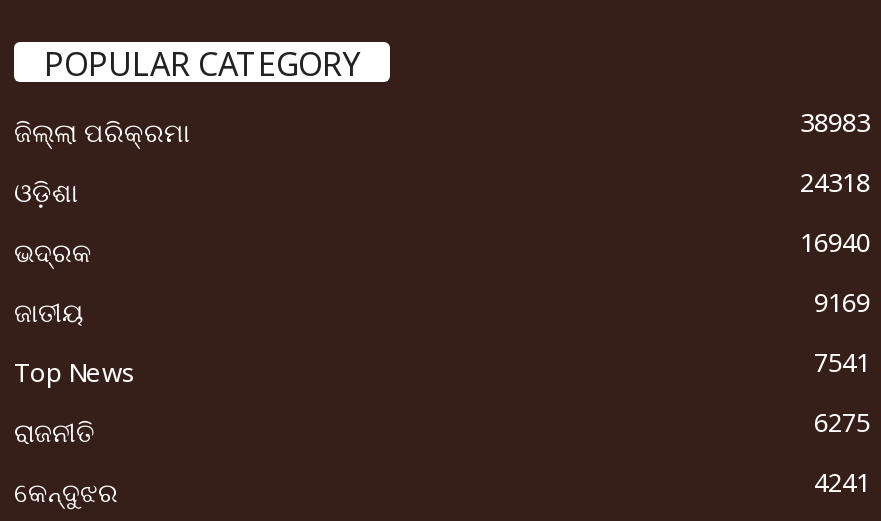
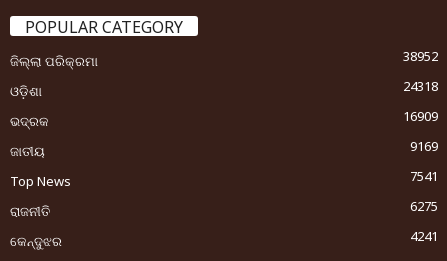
- 38983
+ 38952

- 16940
+ 16909
